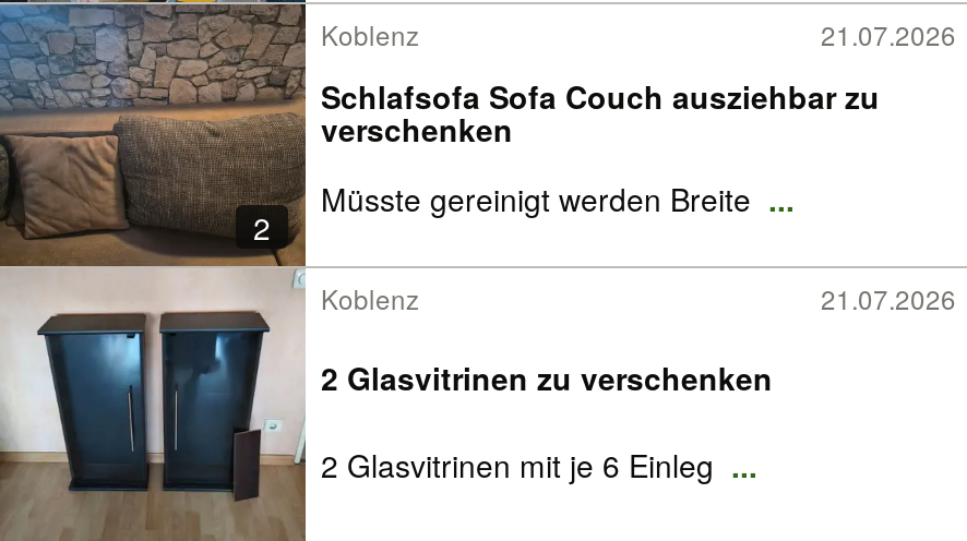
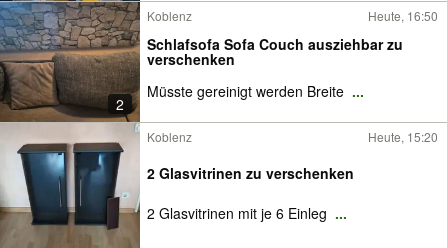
- 21.07.2026
+ Heute, 16:50

- 21.07.2026
+ Heute, 15:20
